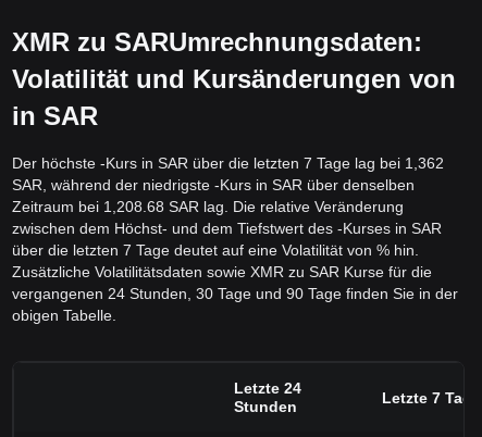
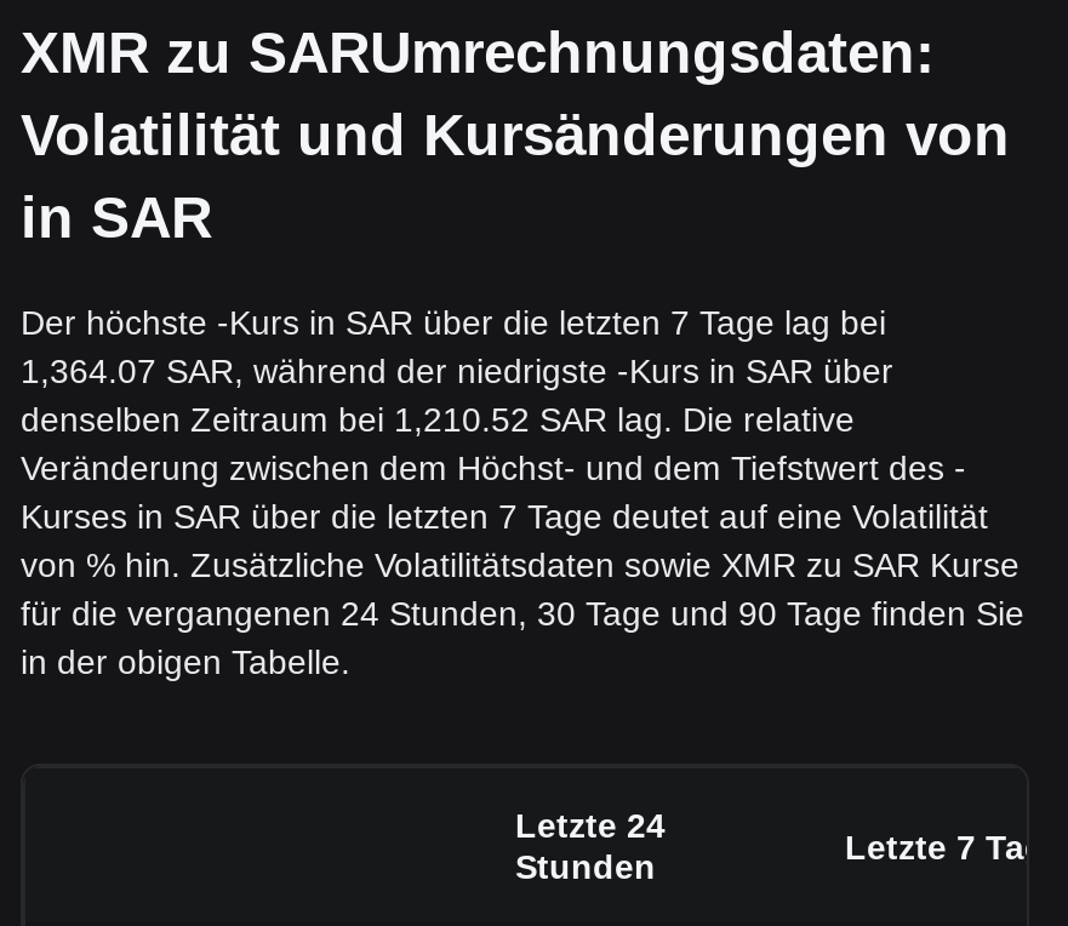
- Der höchste -Kurs in SAR über die letzten 7 Tage lag bei 1,362
- SAR, während der niedrigste -Kurs in SAR über denselben
- Zeitraum bei 1,208.68 SAR lag. Die relative Veränderung
- zwischen dem Höchst- und dem Tiefstwert des -Kurses in SAR
- über die letzten 7 Tage deutet auf eine Volatilität von % hin.
- Zusätzliche Volatilitätsdaten sowie XMR zu SAR Kurse für die
- vergangenen 24 Stunden, 30 Tage und 90 Tage finden Sie in der
- obigen Tabelle.
+ Der höchste -Kurs in SAR über die letzten 7 Tage lag bei
+ 1,364.07 SAR, während der niedrigste -Kurs in SAR über
+ denselben Zeitraum bei 1,210.52 SAR lag. Die relative
+ Veränderung zwischen dem Höchst- und dem Tiefstwert des -
+ Kurses in SAR über die letzten 7 Tage deutet auf eine Volatilität
+ von % hin. Zusätzliche Volatilitätsdaten sowie XMR zu SAR Kurse
+ für die vergangenen 24 Stunden, 30 Tage und 90 Tage finden Sie
+ in der obigen Tabelle.
